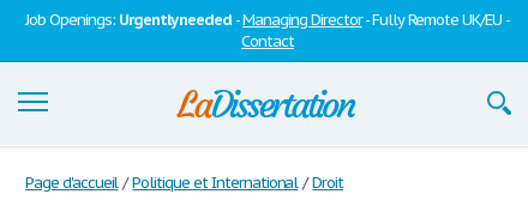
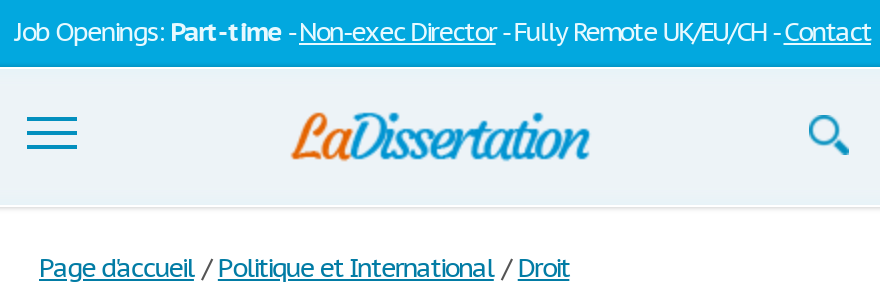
- Job Openings: Urgently needed - Managing Director- Fully Remote UK/EU -
- Contact
+ Job Openings: Part-time -Non-exec Director- Fully Remote UK/EU/CH -Contact
